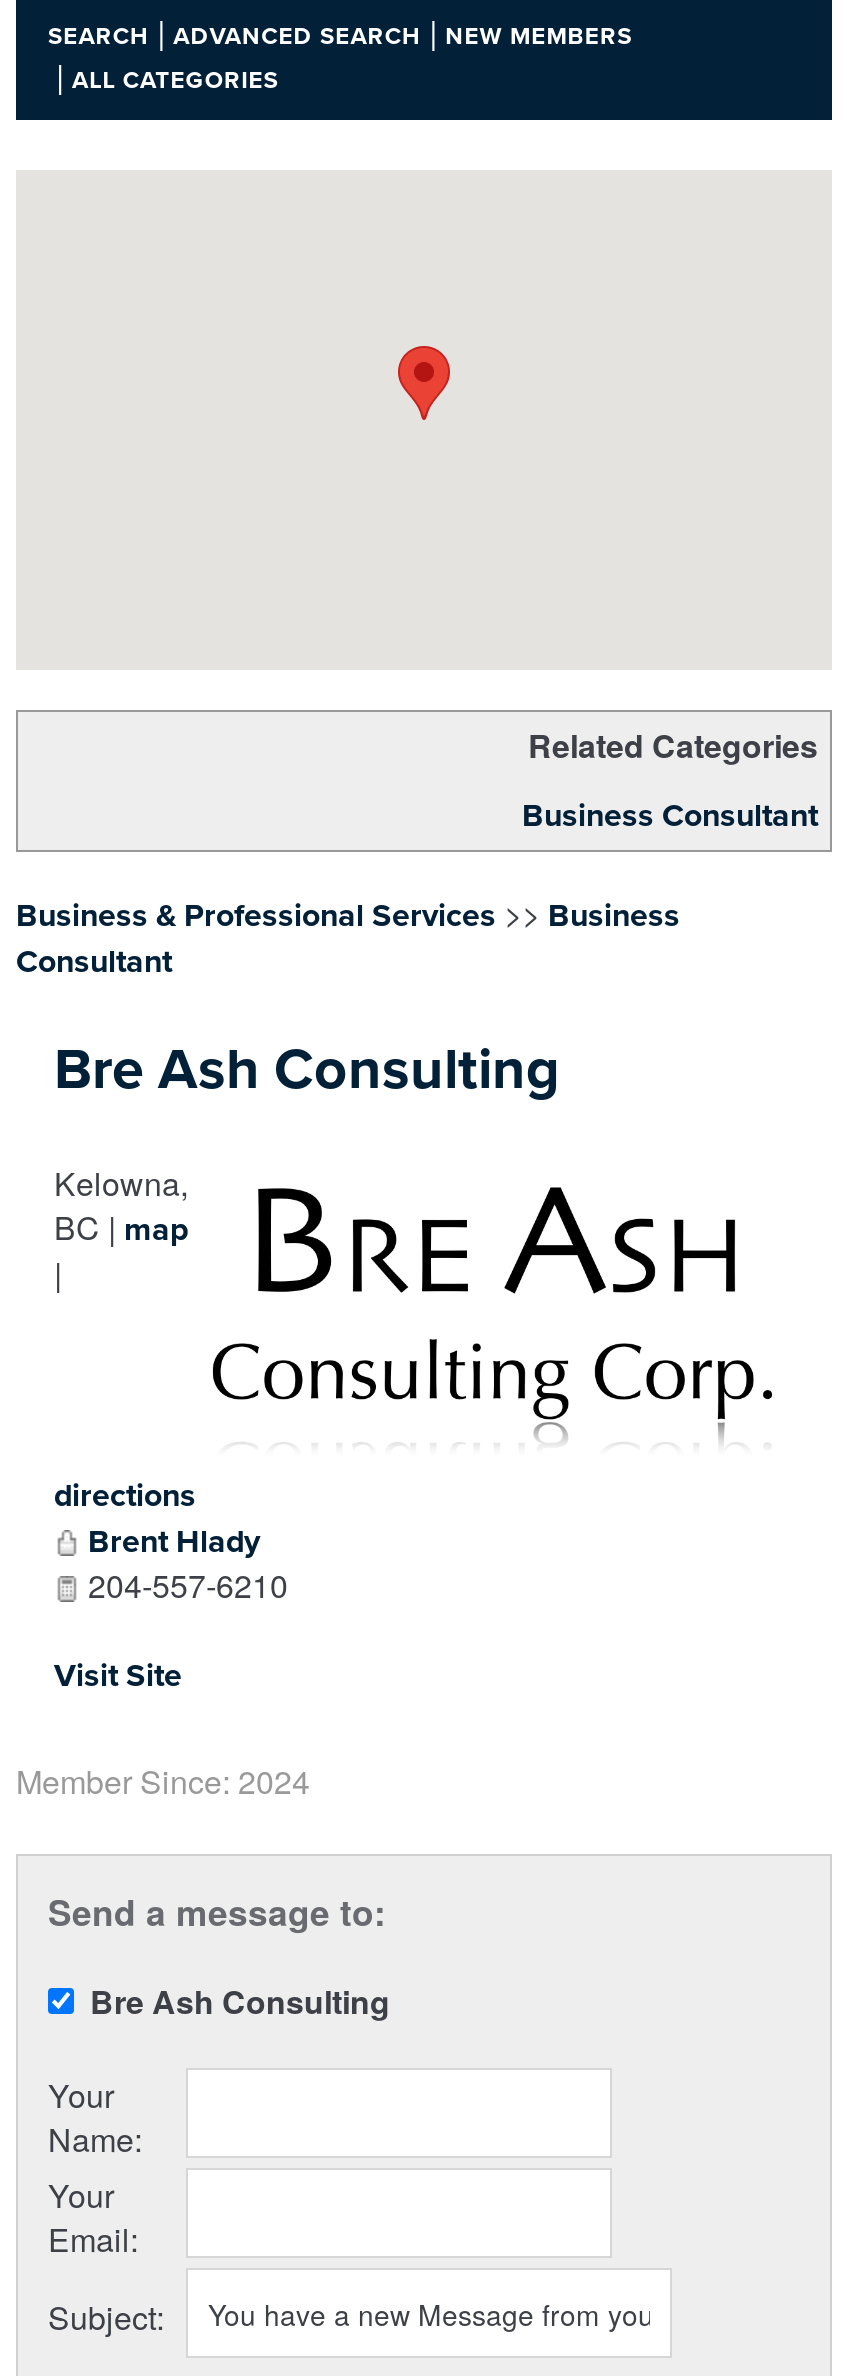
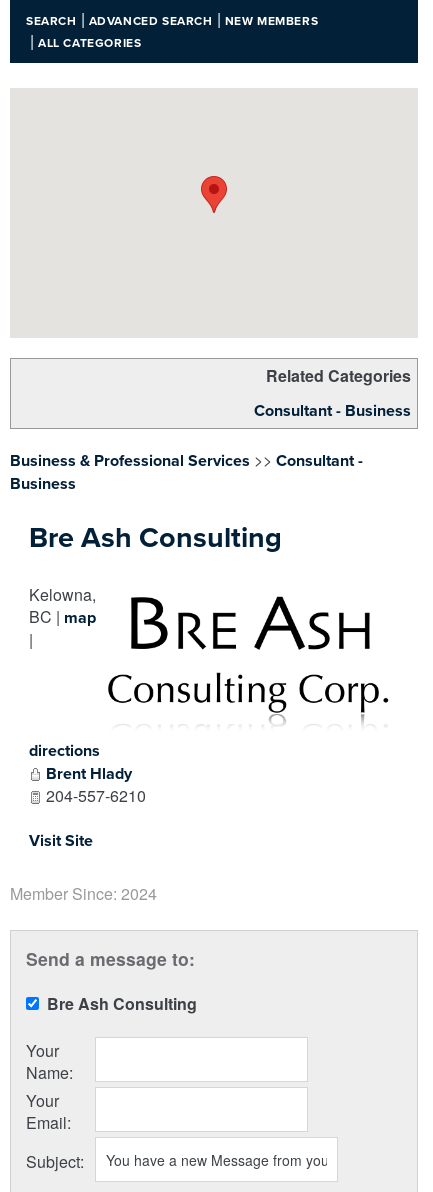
- Business Consultant
+ Consultant - Business

- Business & Professional Services >> Business
- Consultant
+ Business & Professional Services >> Consultant -
+ Business
